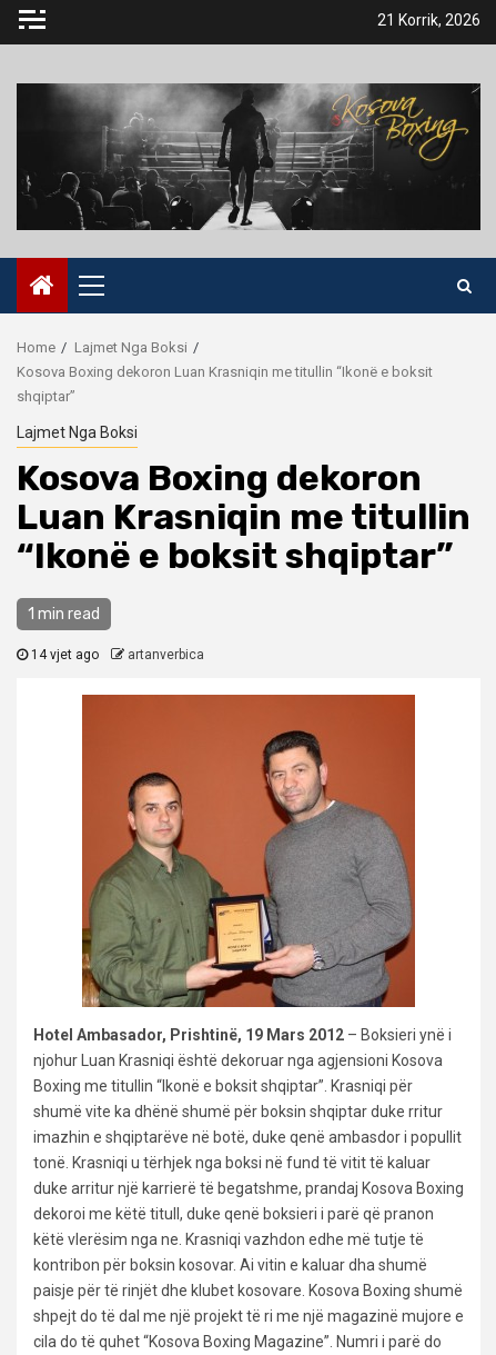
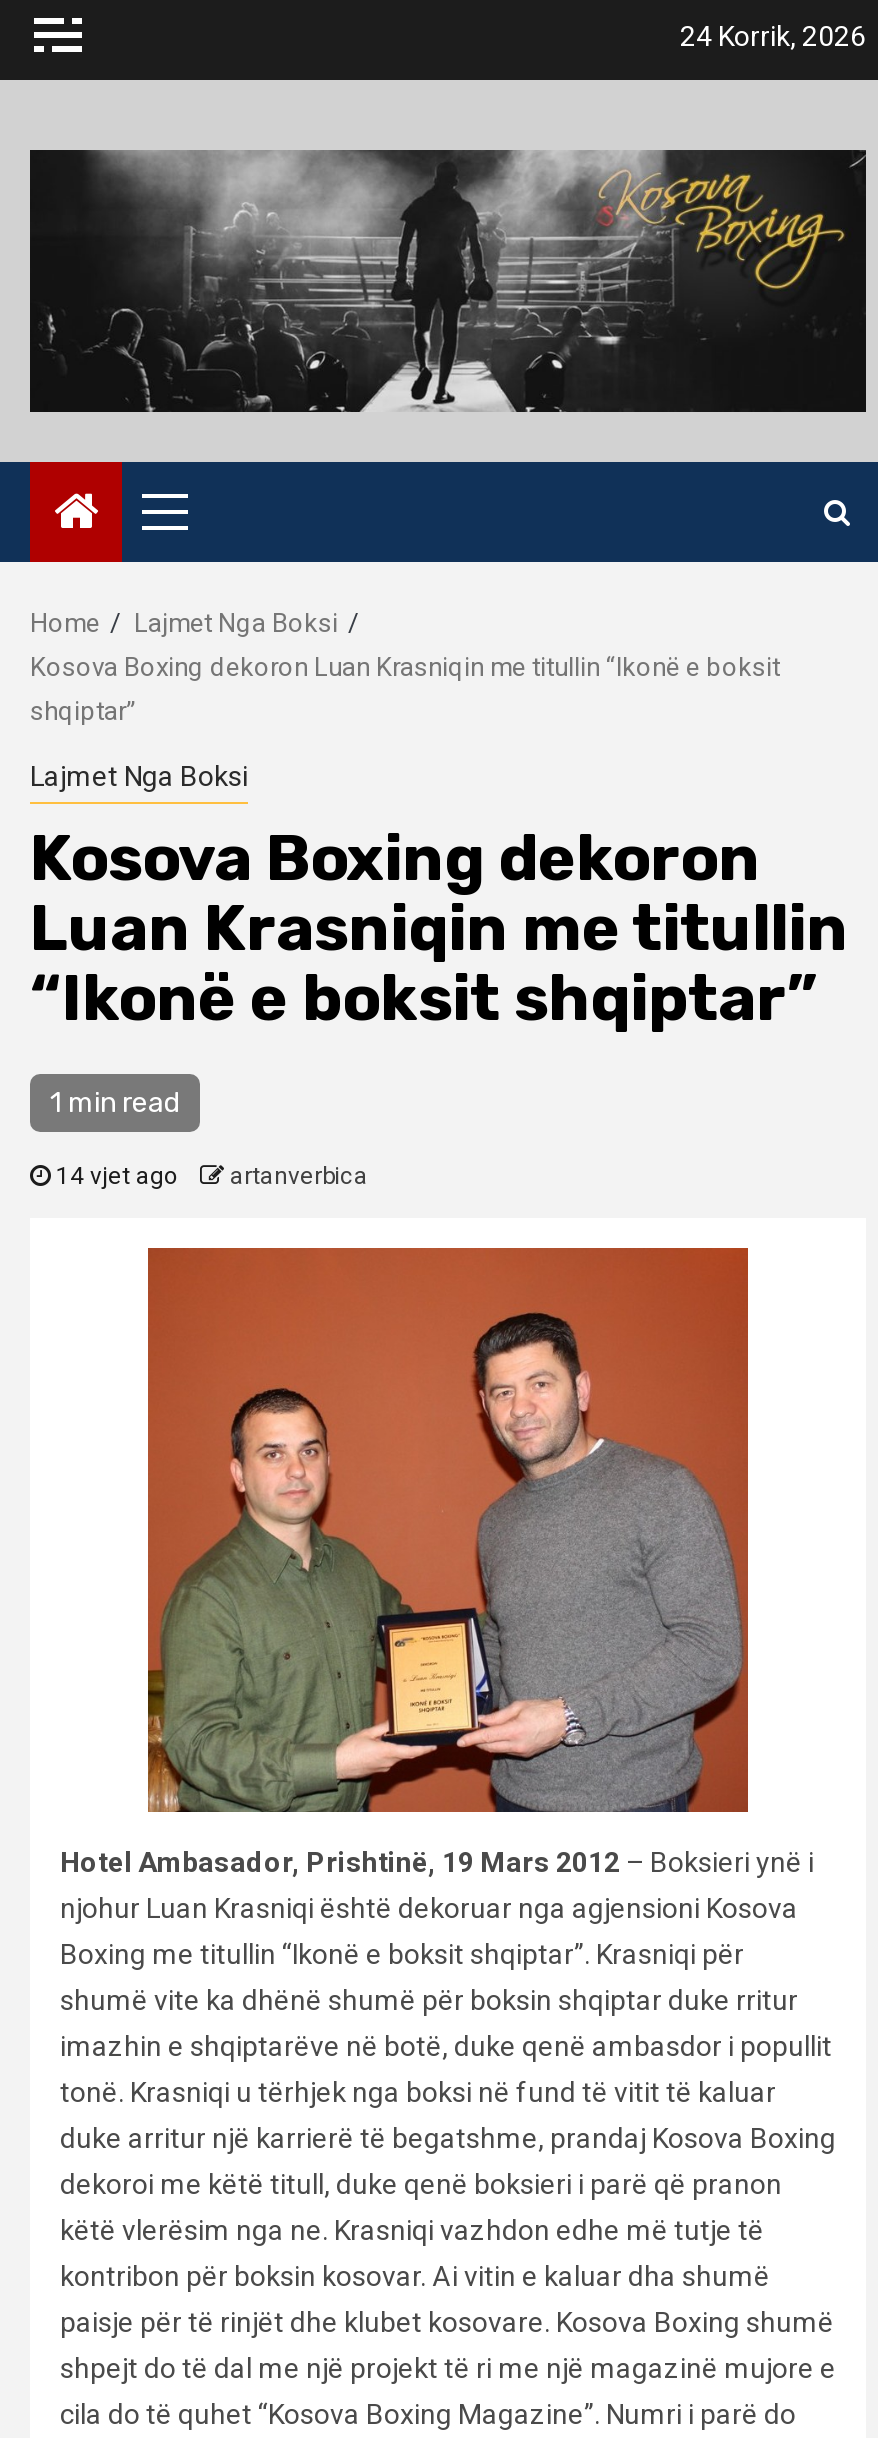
- 21 Korrik, 2026
+ 24 Korrik, 2026
